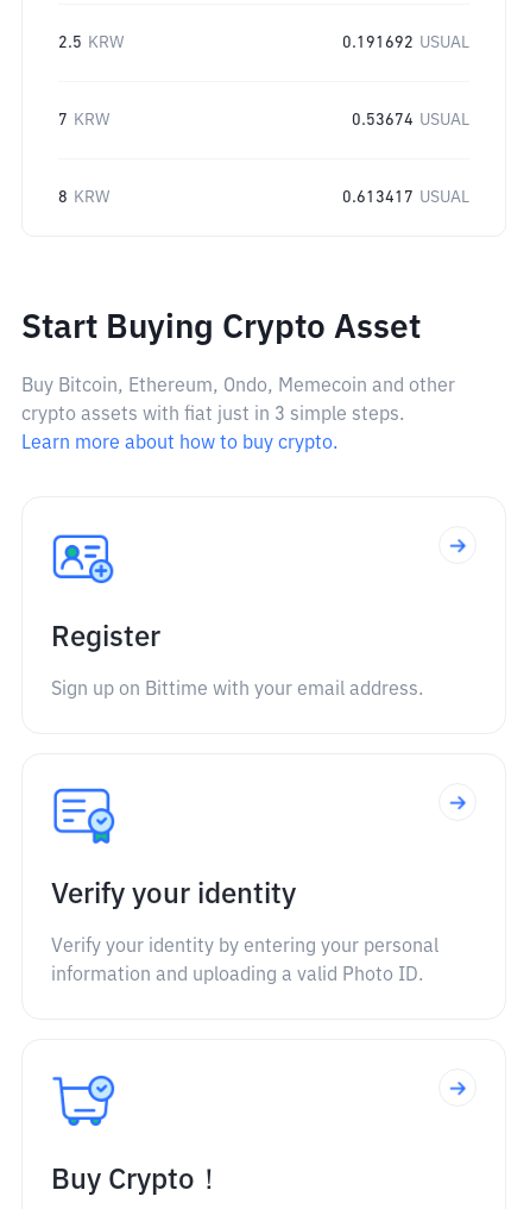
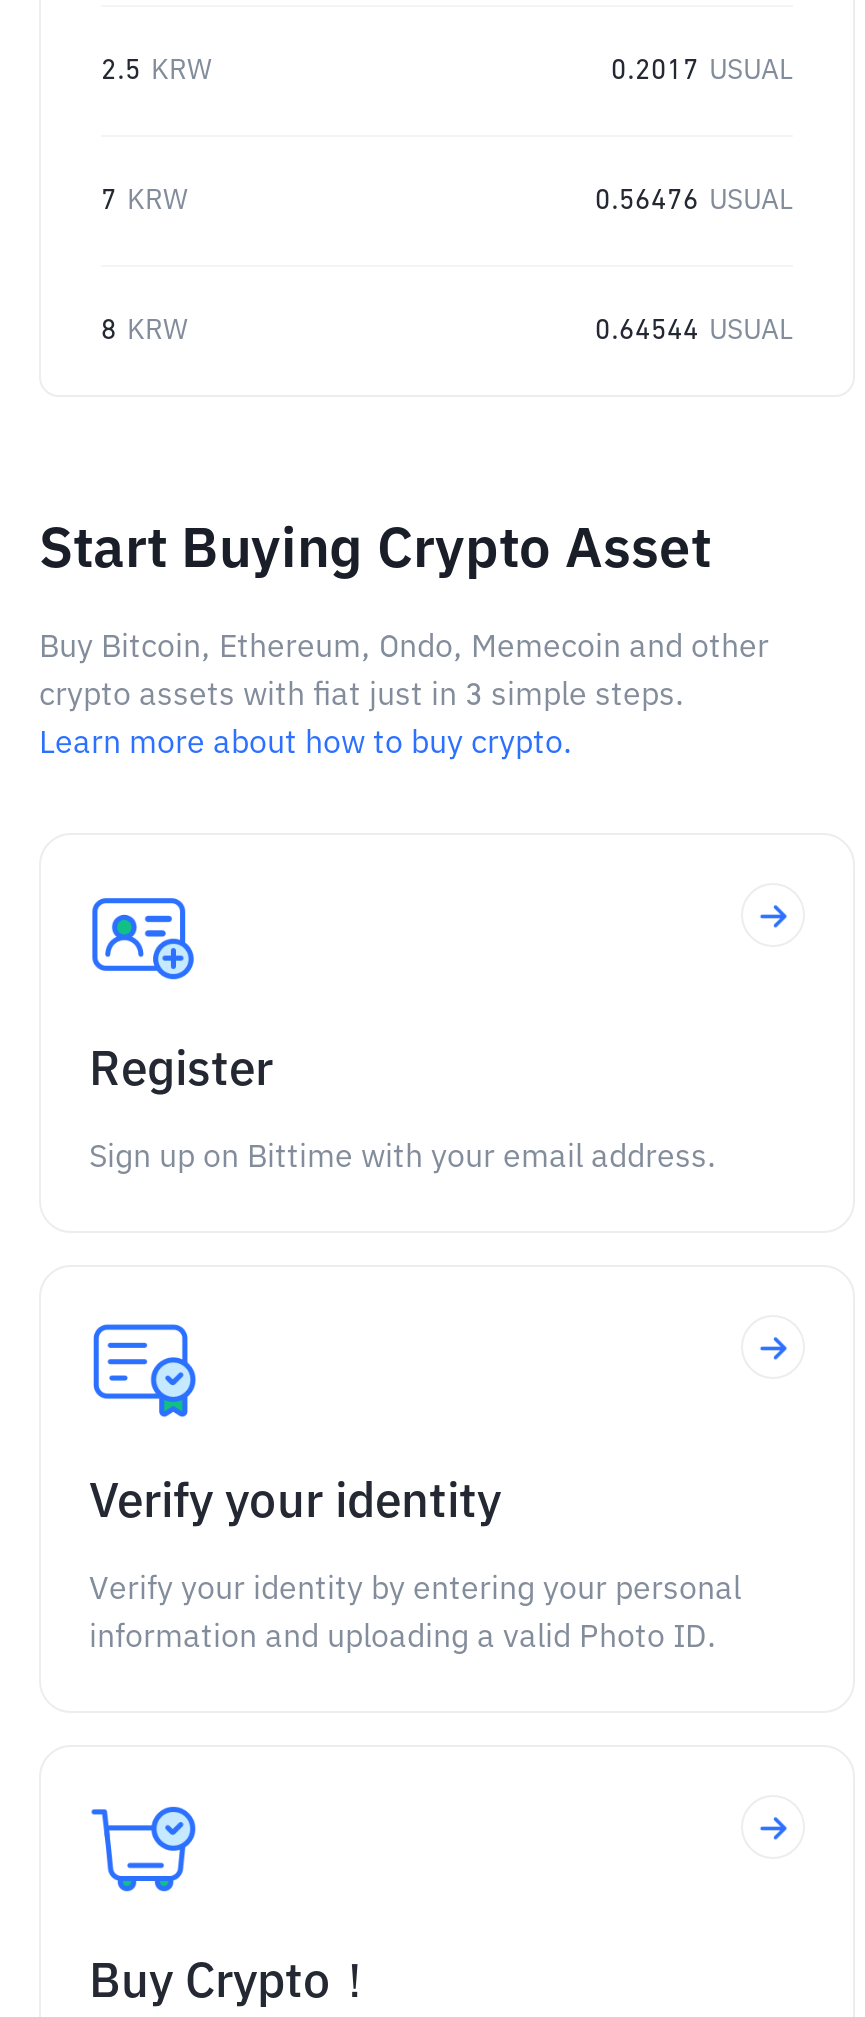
- 0.191692 USUAL
+ 0.2017 USUAL

- 0.53674 USUAL
+ 0.56476 USUAL

- 0.613417 USUAL
+ 0.64544 USUAL
